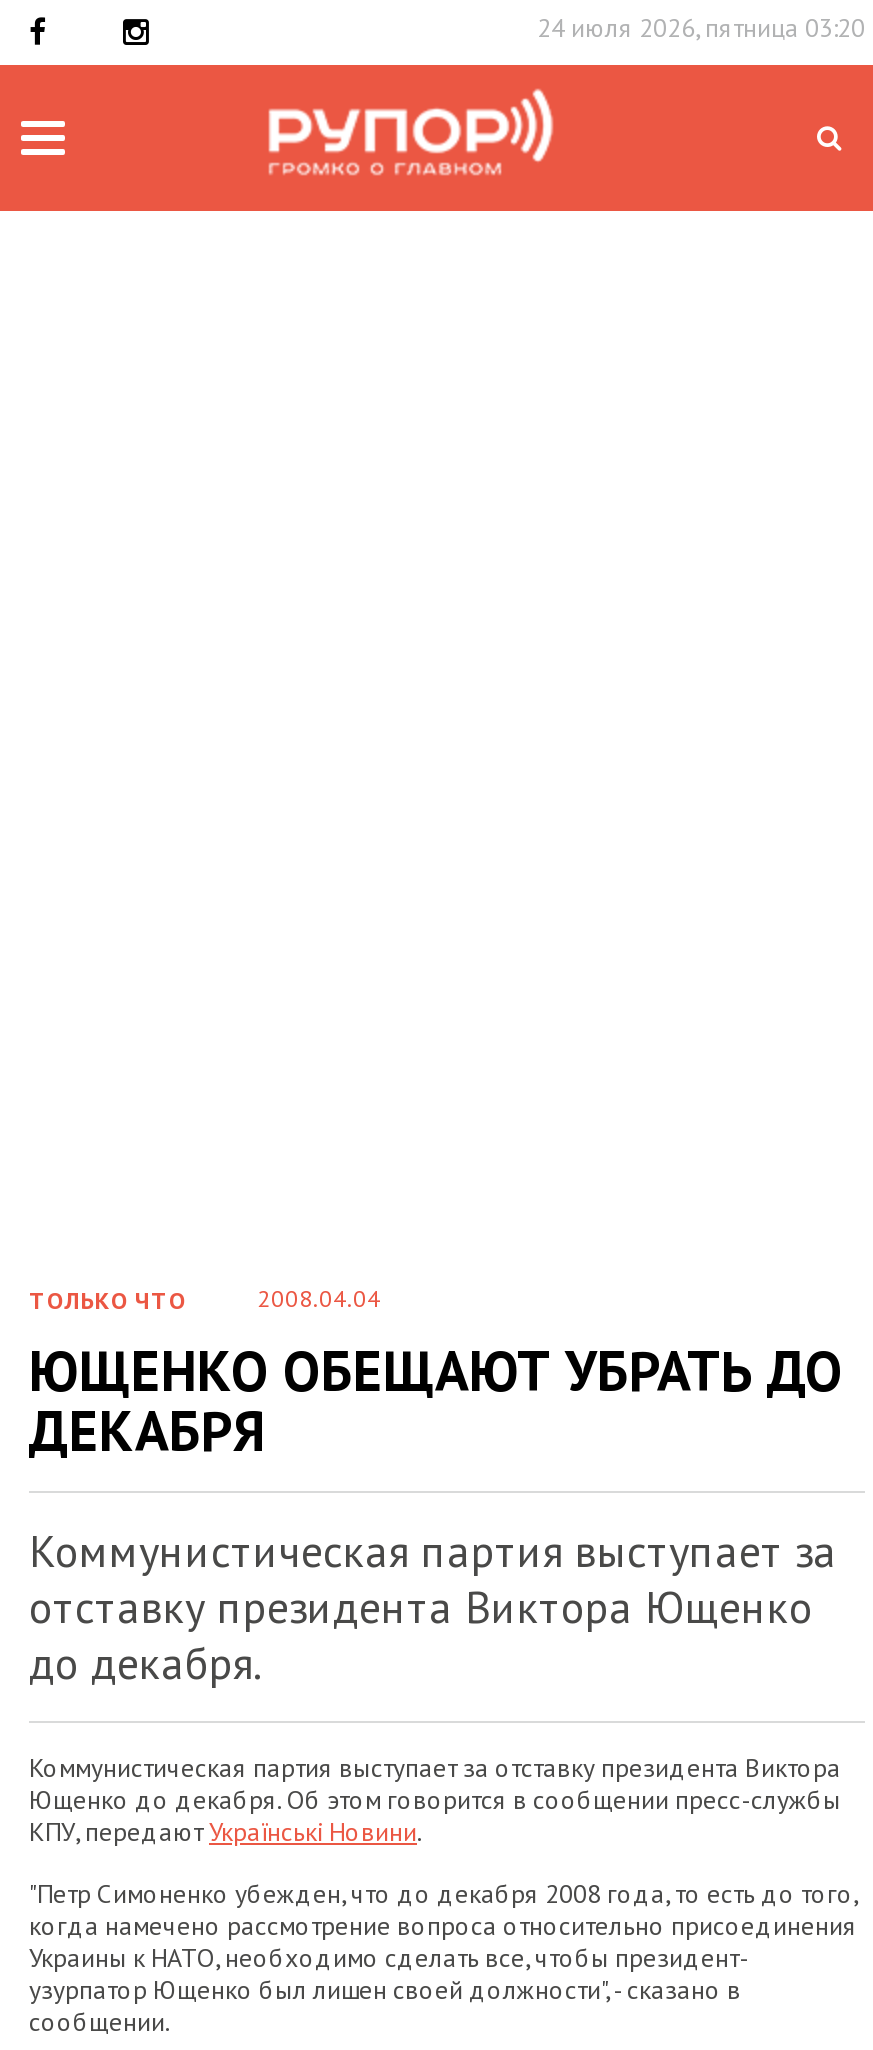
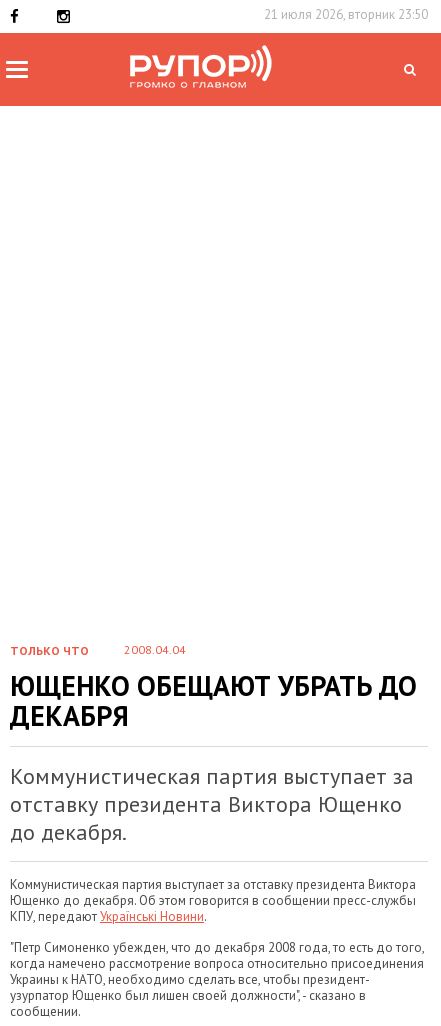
- 24 июля 2026, пятница 03:20
+ 21 июля 2026, вторник 23:50
